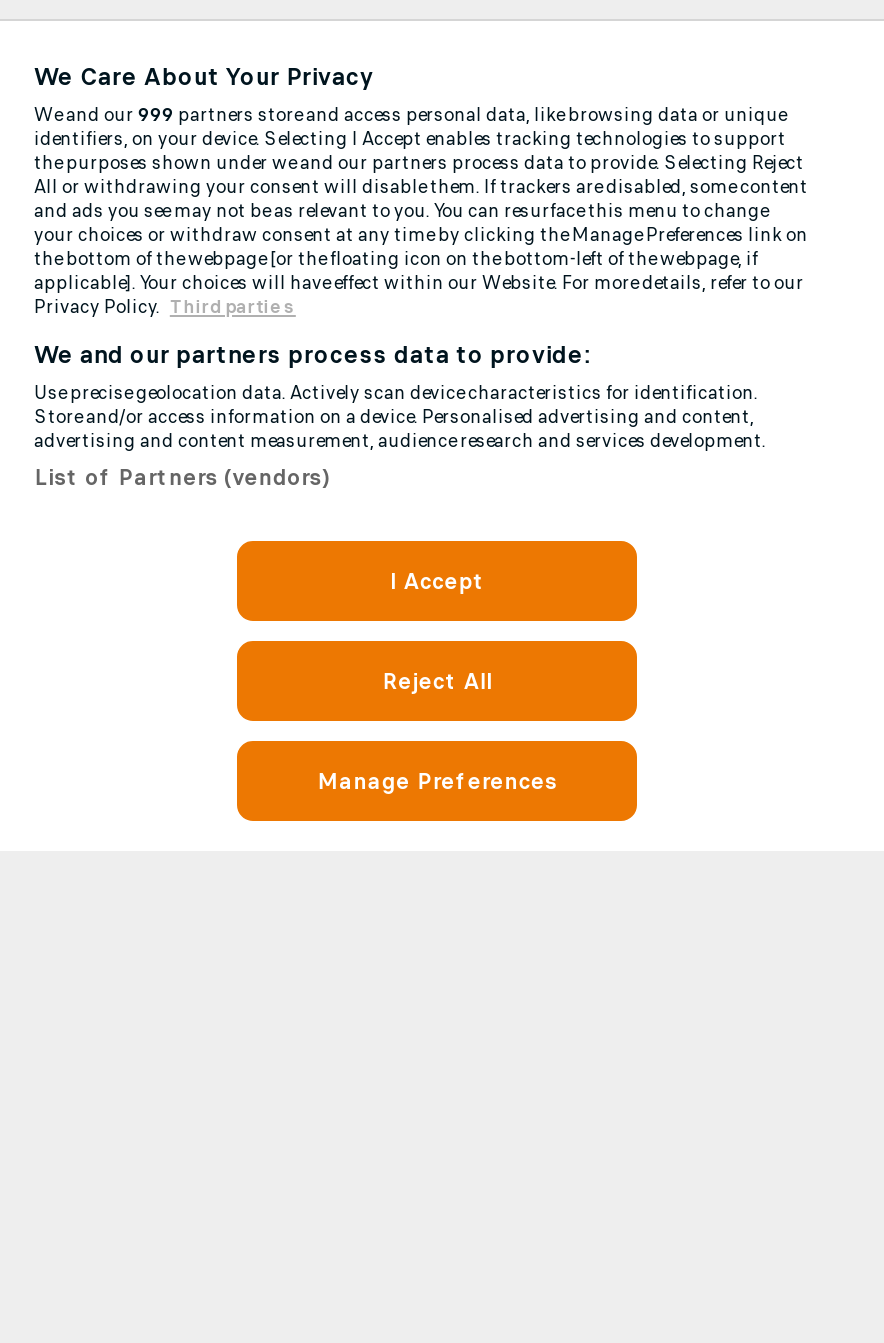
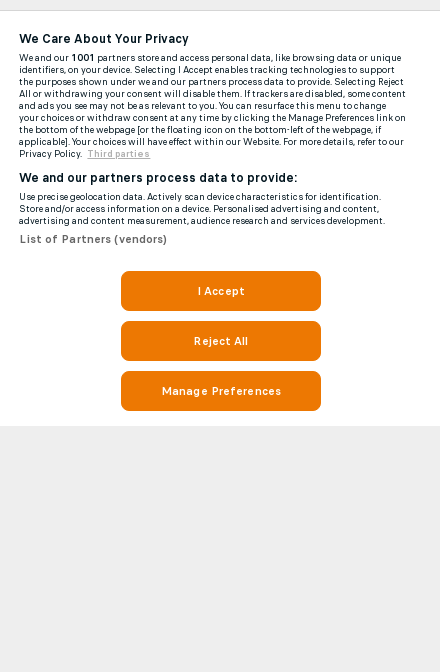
- We and our 999 partners store and access personal data, like browsing data or unique
+ We and our 1001 partners store and access personal data, like browsing data or unique
